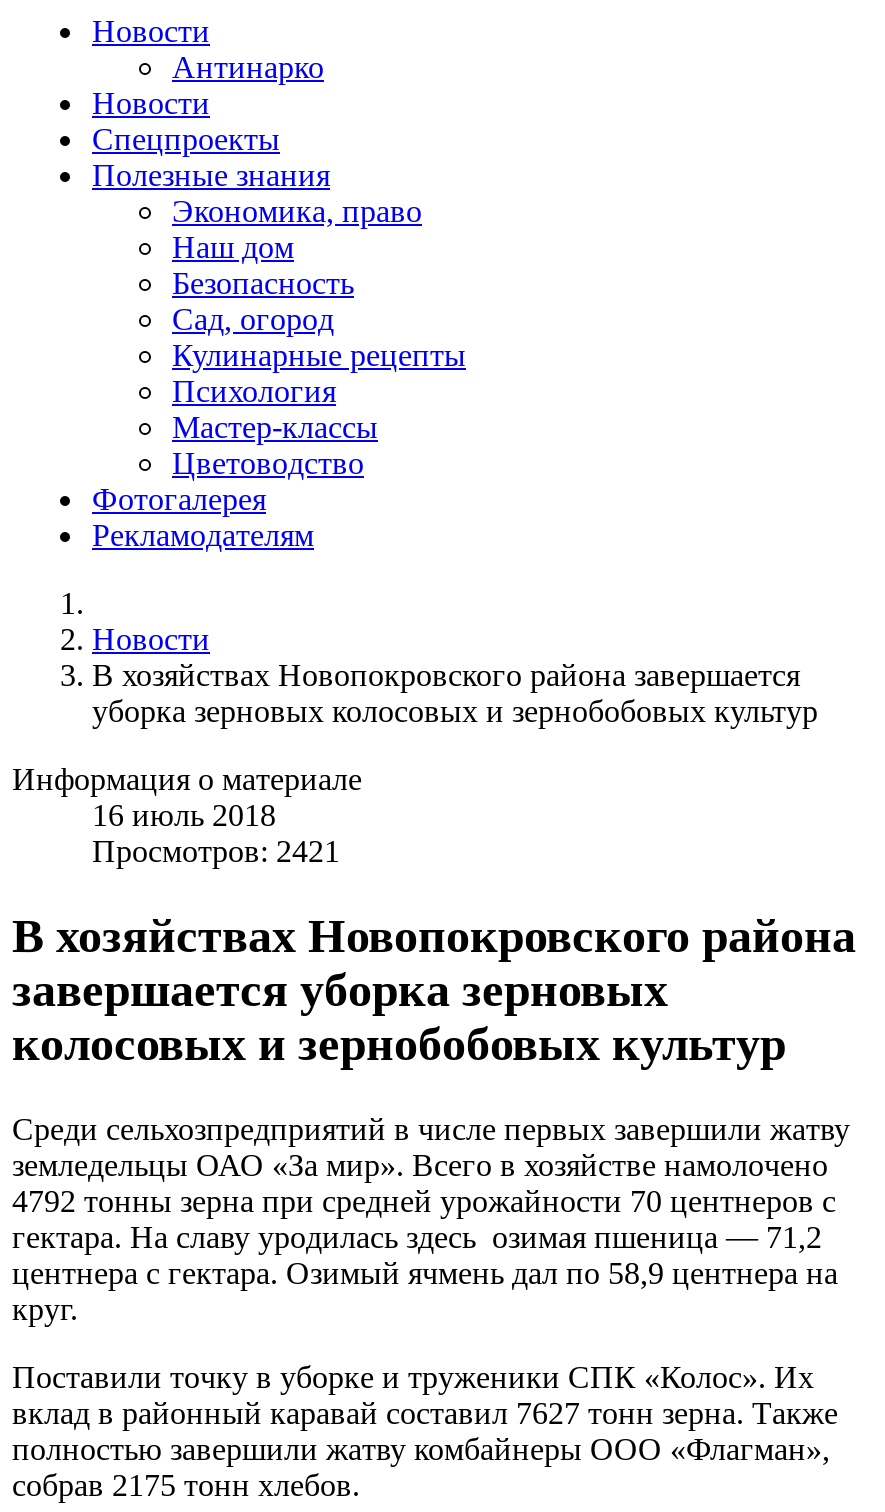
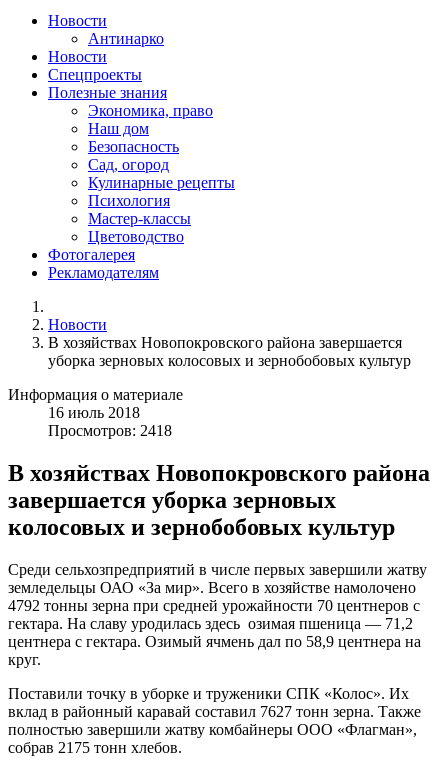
- Просмотров: 2421
+ Просмотров: 2418
